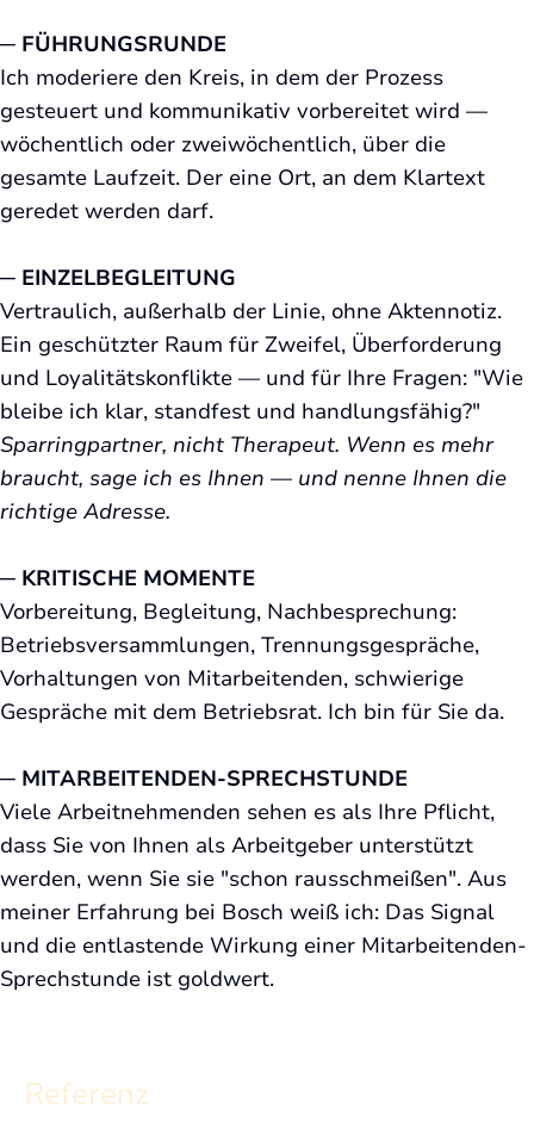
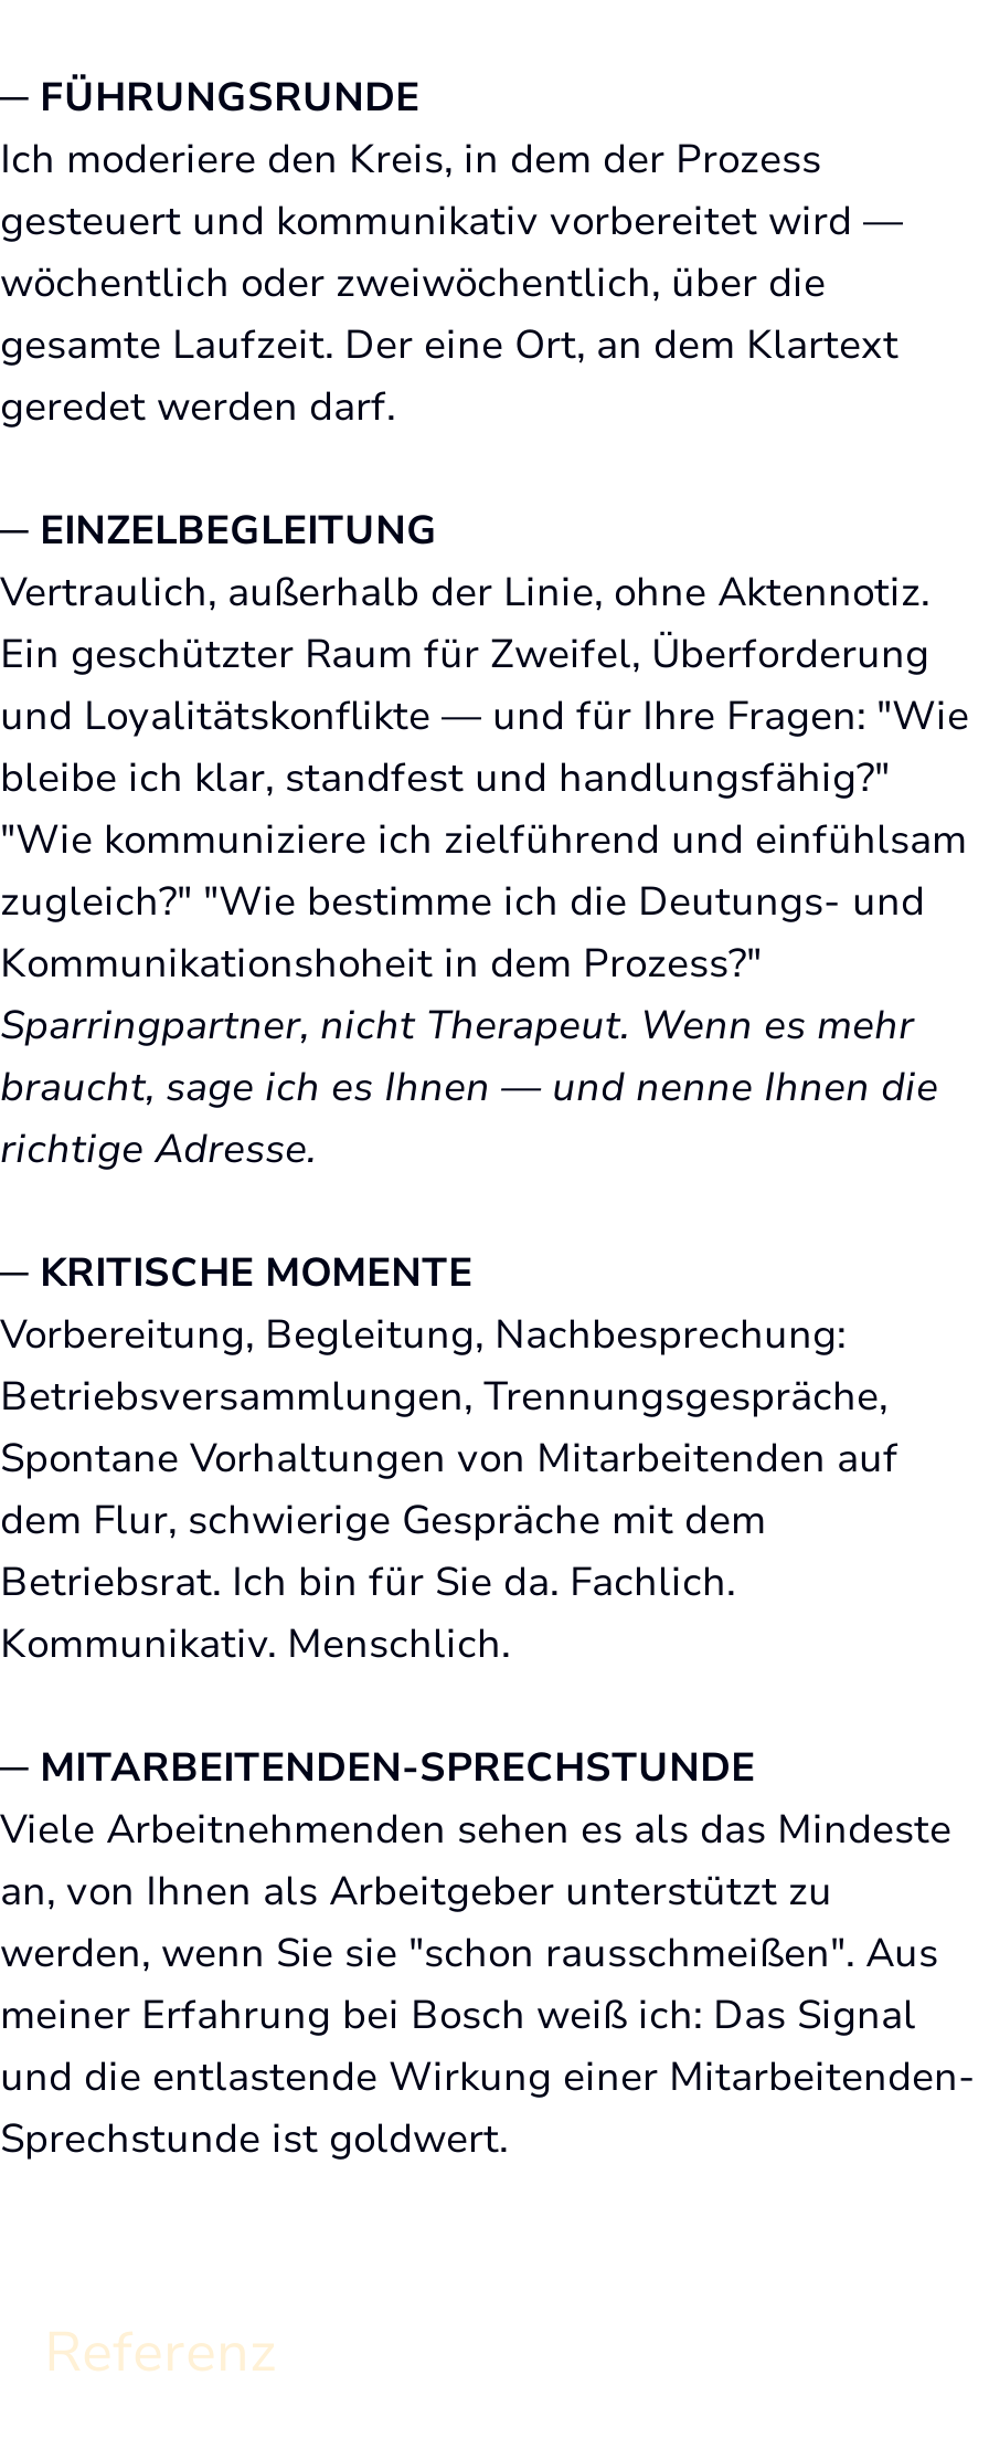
+ "Wie kommuniziere ich zielführend und einfühlsam
+ zugleich?" "Wie bestimme ich die Deutungs- und
+ Kommunikationshoheit in dem Prozess?"

- Vorhaltungen von Mitarbeitenden, schwierige
- Gespräche mit dem Betriebsrat. Ich bin für Sie da.
+ Spontane Vorhaltungen von Mitarbeitenden auf
+ dem Flur, schwierige Gespräche mit dem
+ Betriebsrat. Ich bin für Sie da. Fachlich.
+ Kommunikativ. Menschlich.

- Viele Arbeitnehmenden sehen es als Ihre Pflicht,
- dass Sie von Ihnen als Arbeitgeber unterstützt
+ Viele Arbeitnehmenden sehen es als das Mindeste
+ an, von Ihnen als Arbeitgeber unterstützt zu
